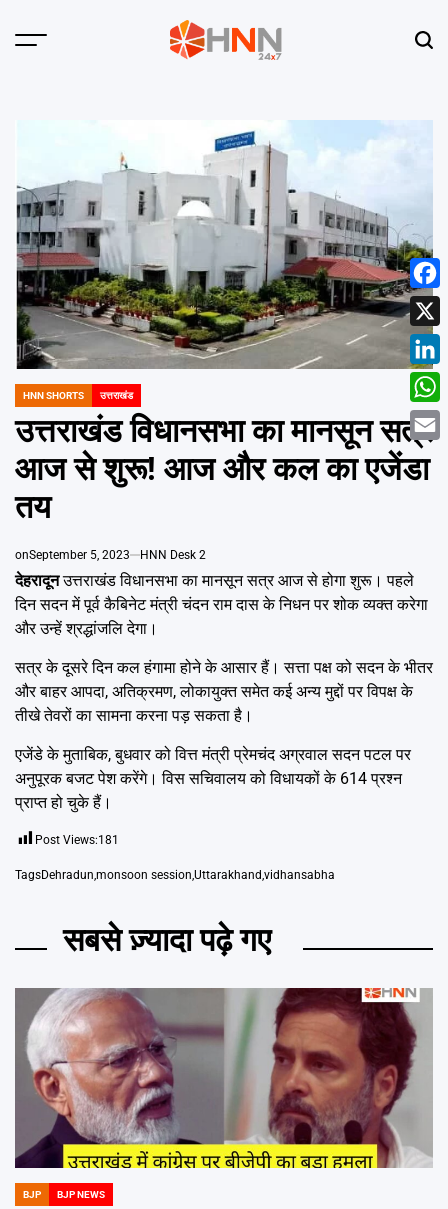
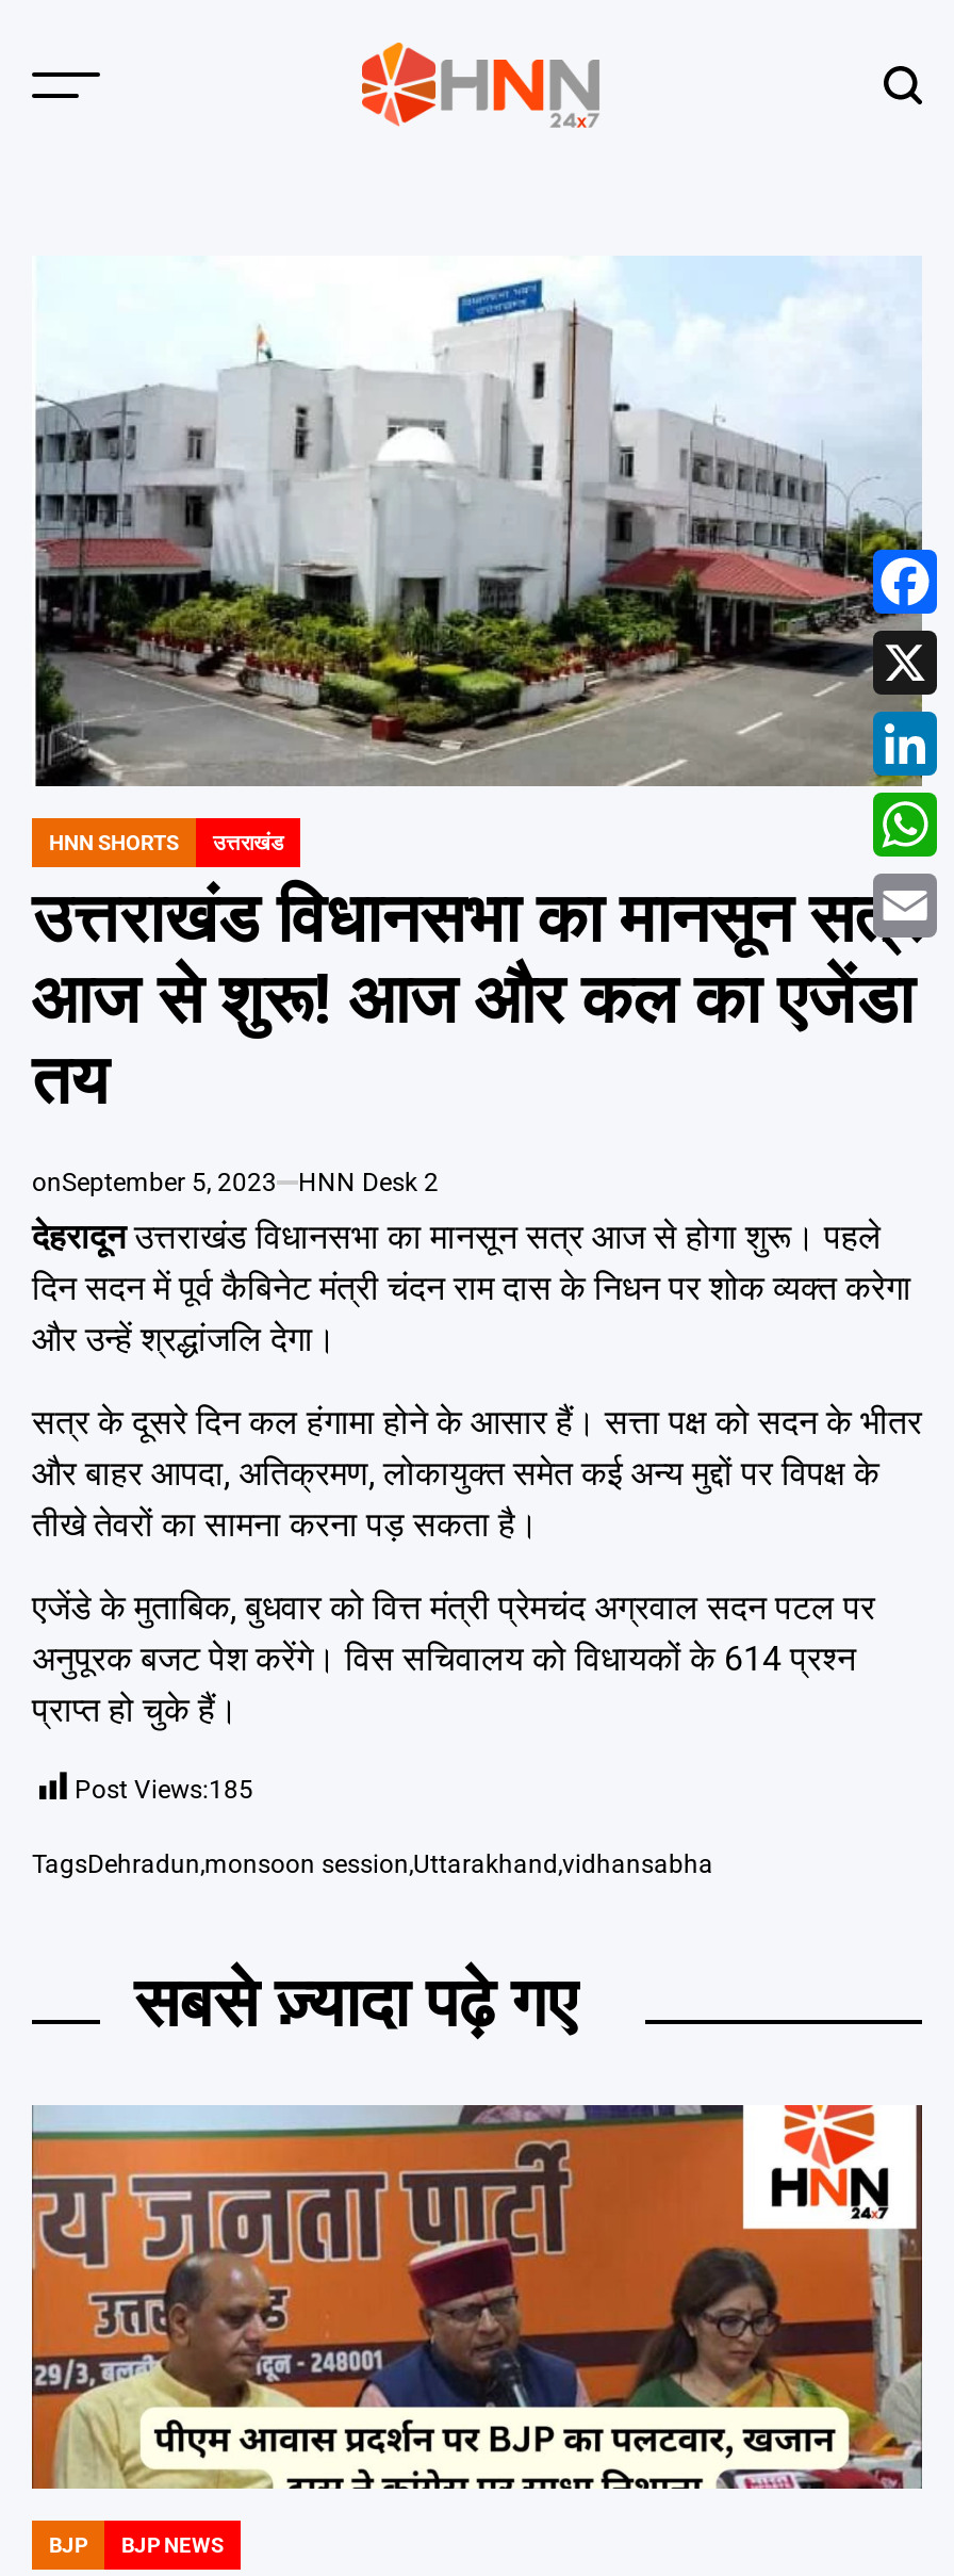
- Post Views:181
+ Post Views:185

- [image]
+ [image]
